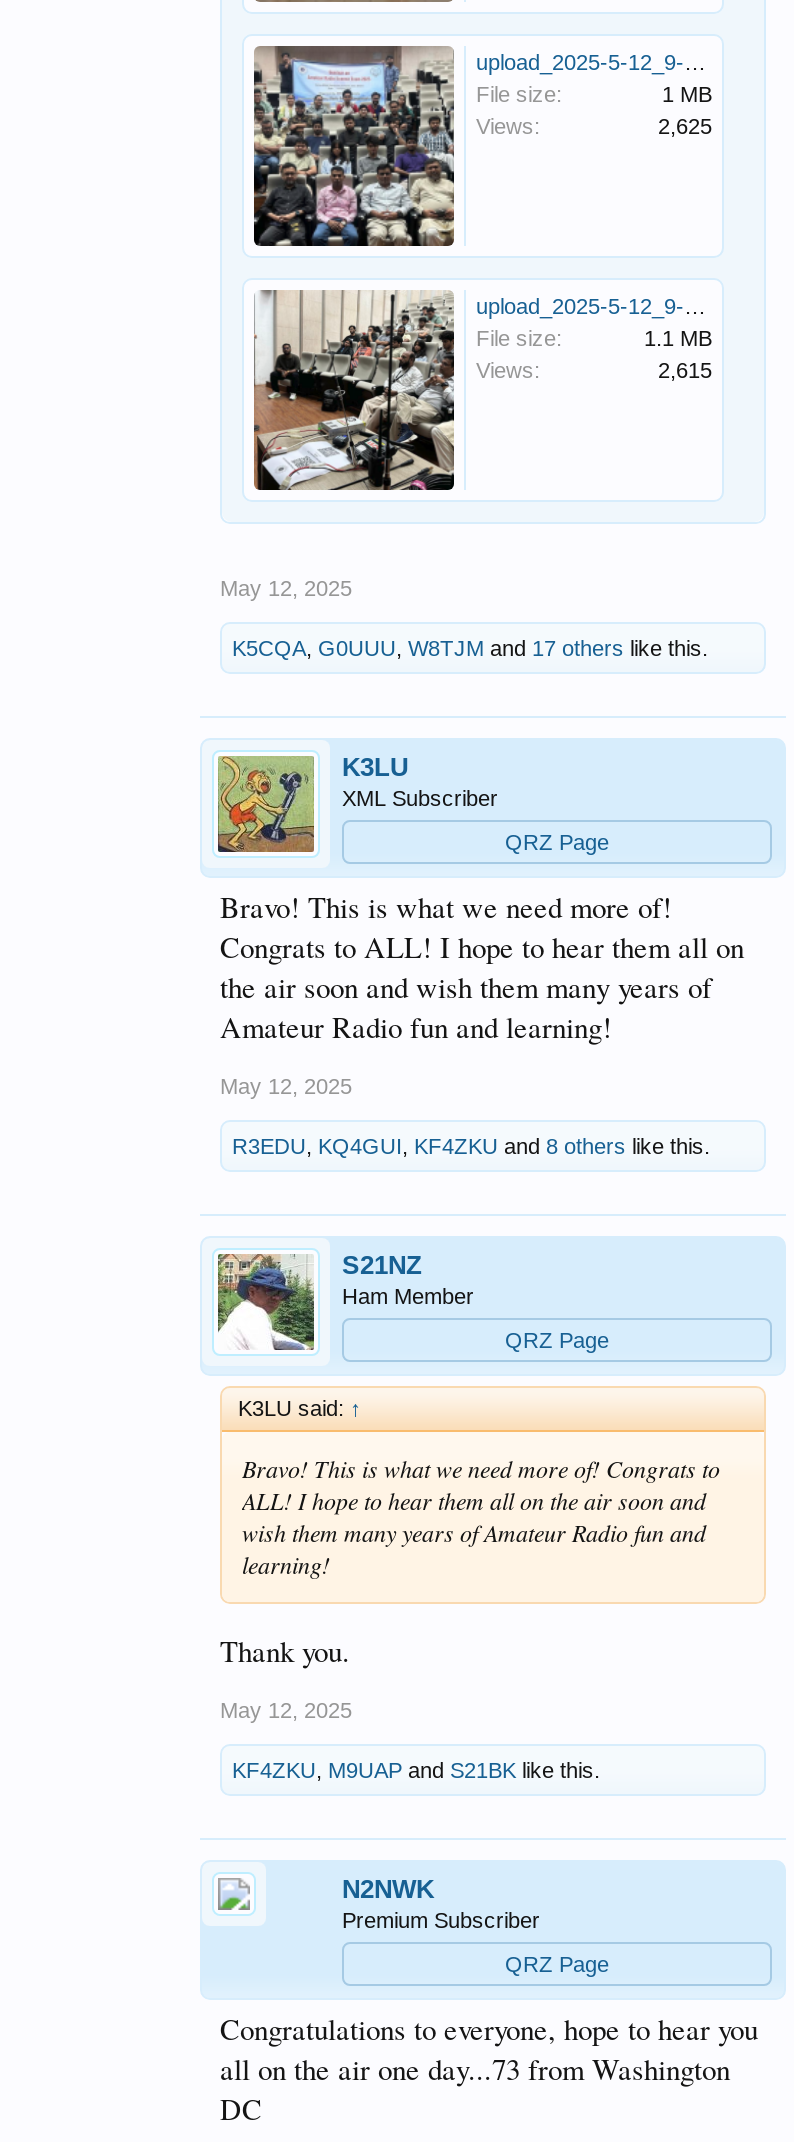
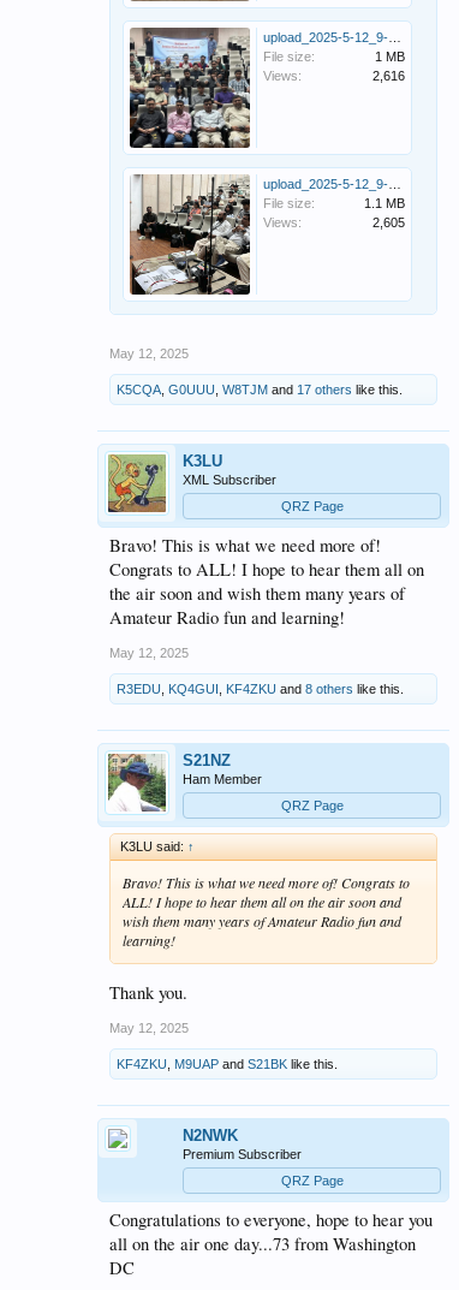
- 2,625
+ 2,616

- 2,615
+ 2,605
